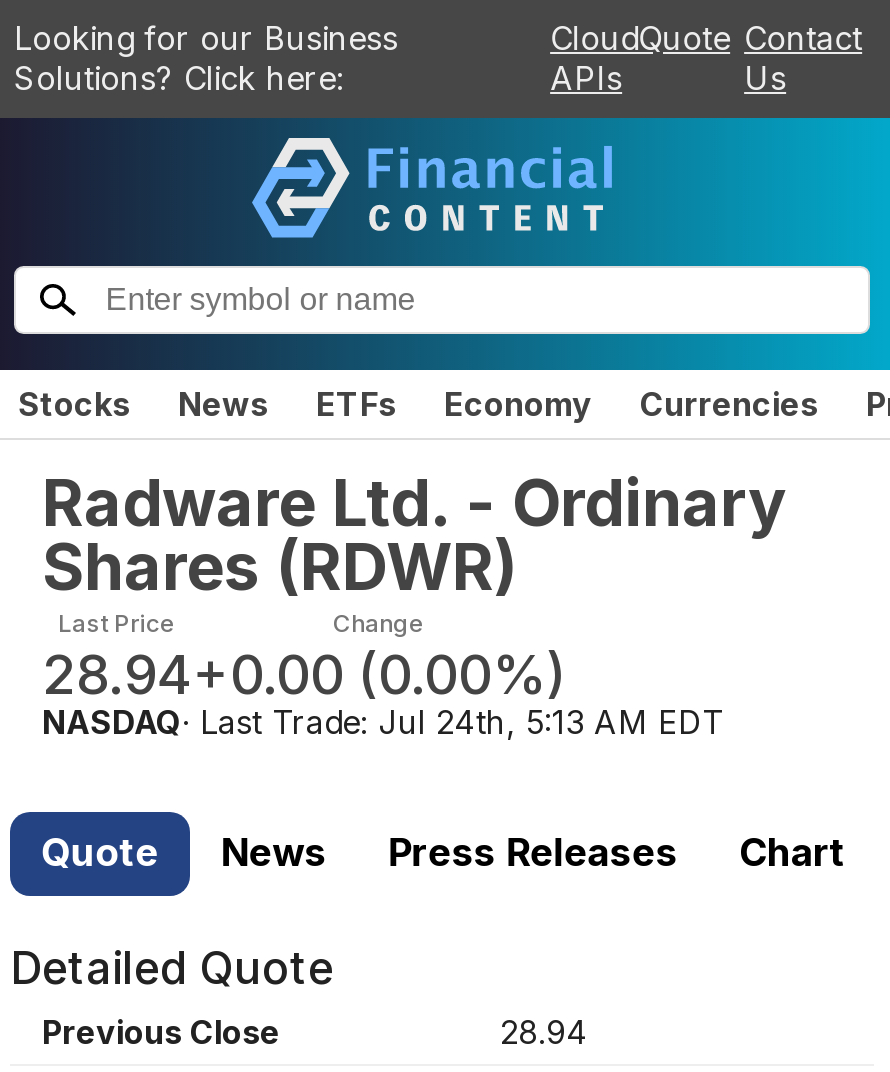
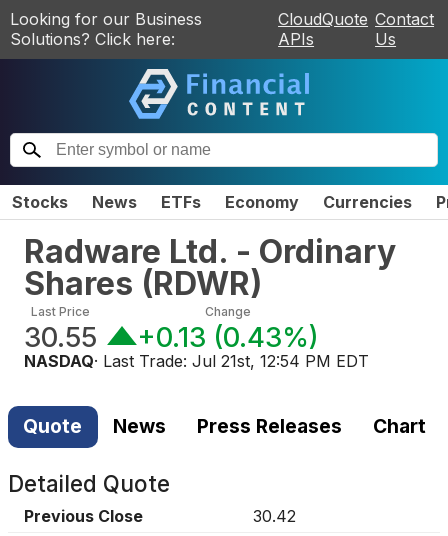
- 28.94
+ 30.55

- +0.00 (0.00%)
+ +0.13 (0.43%)

- NASDAQ · Last Trade: Jul 24th, 5:13 AM EDT
+ NASDAQ · Last Trade: Jul 21st, 12:54 PM EDT

- 28.94
+ 30.42
